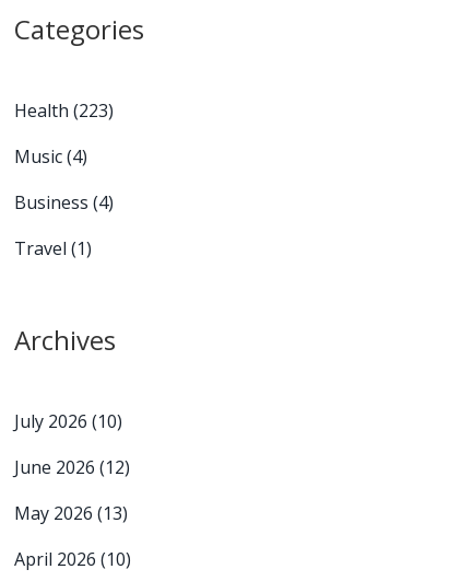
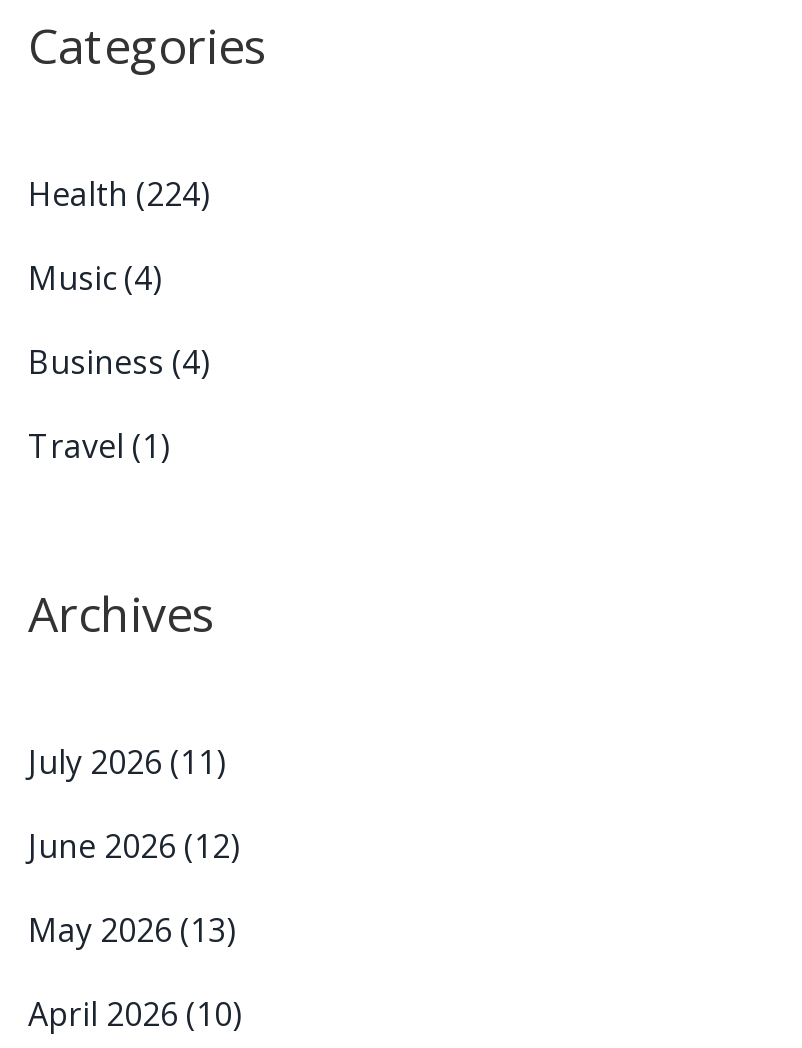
- Health (223)
+ Health (224)

- July 2026 (10)
+ July 2026 (11)
